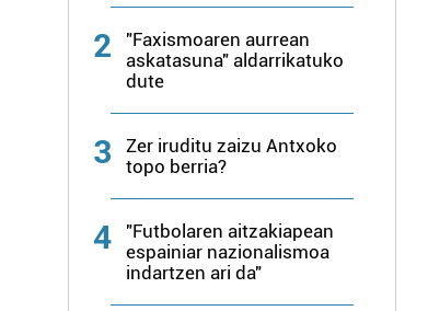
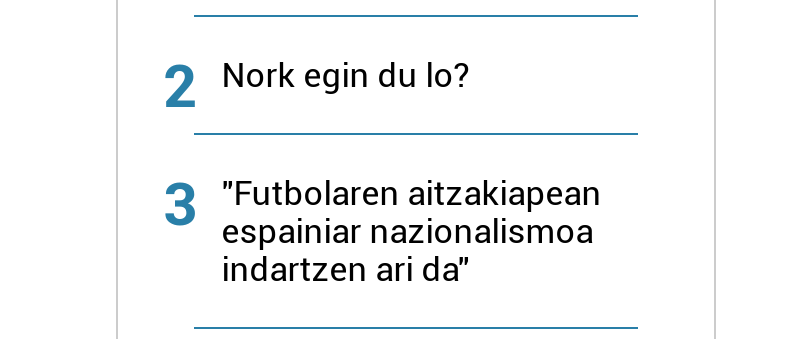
- "Faxismoaren aurrean
- askatasuna" aldarrikatuko
- dute
+ Nork egin du lo?

- Zer iruditu zaizu Antxoko
- topo berria?
- 4
